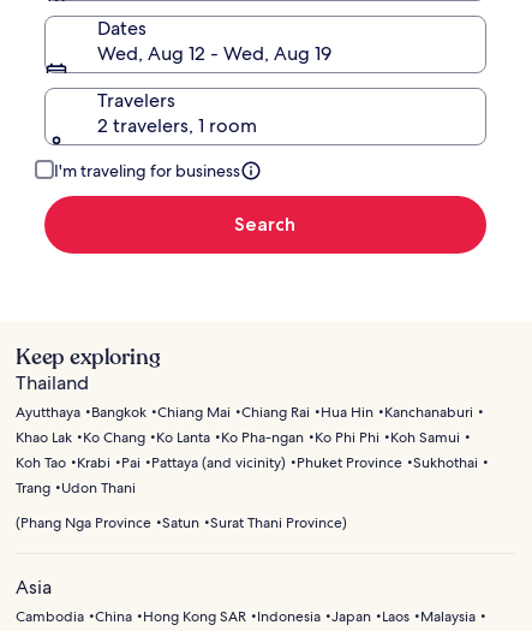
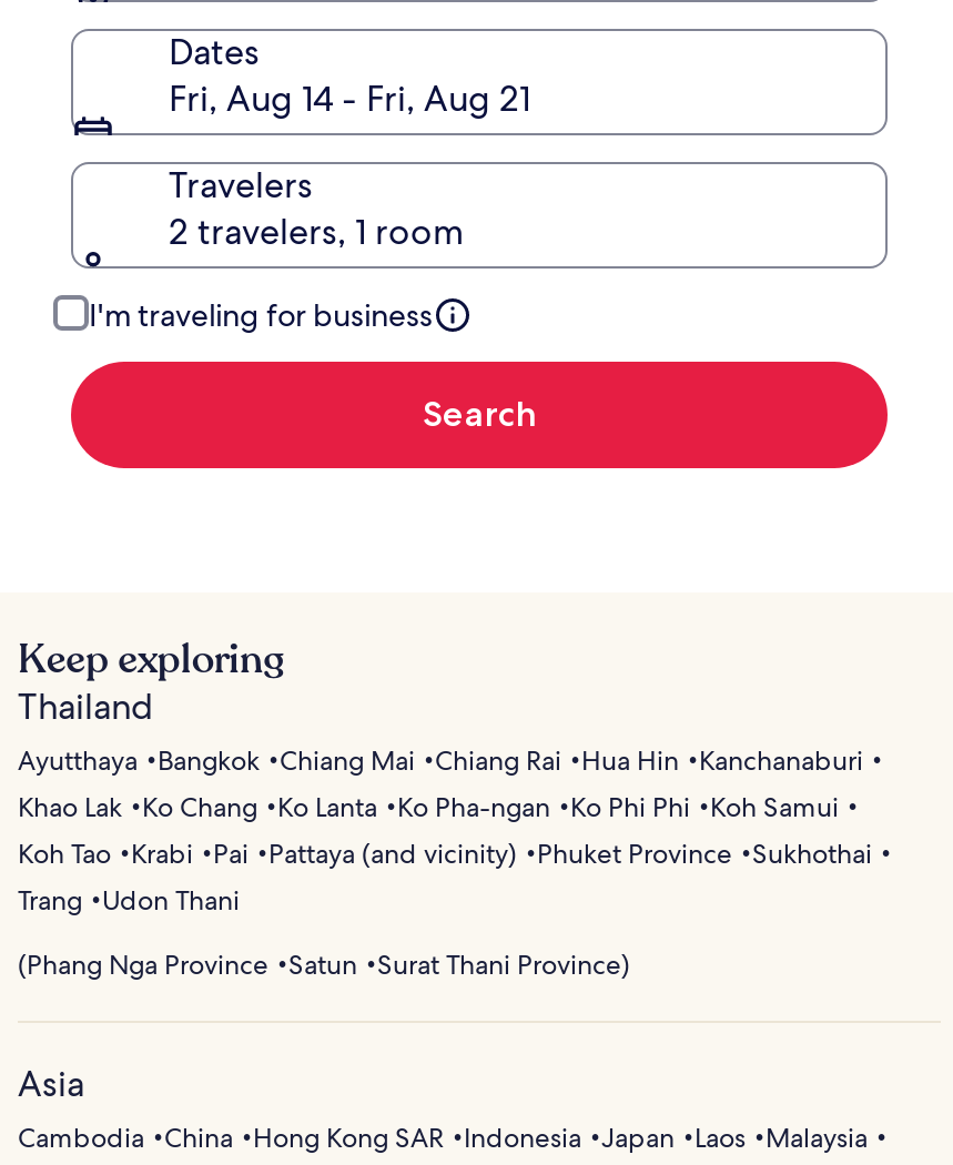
- Wed, Aug 12 - Wed, Aug 19
+ Fri, Aug 14 - Fri, Aug 21
